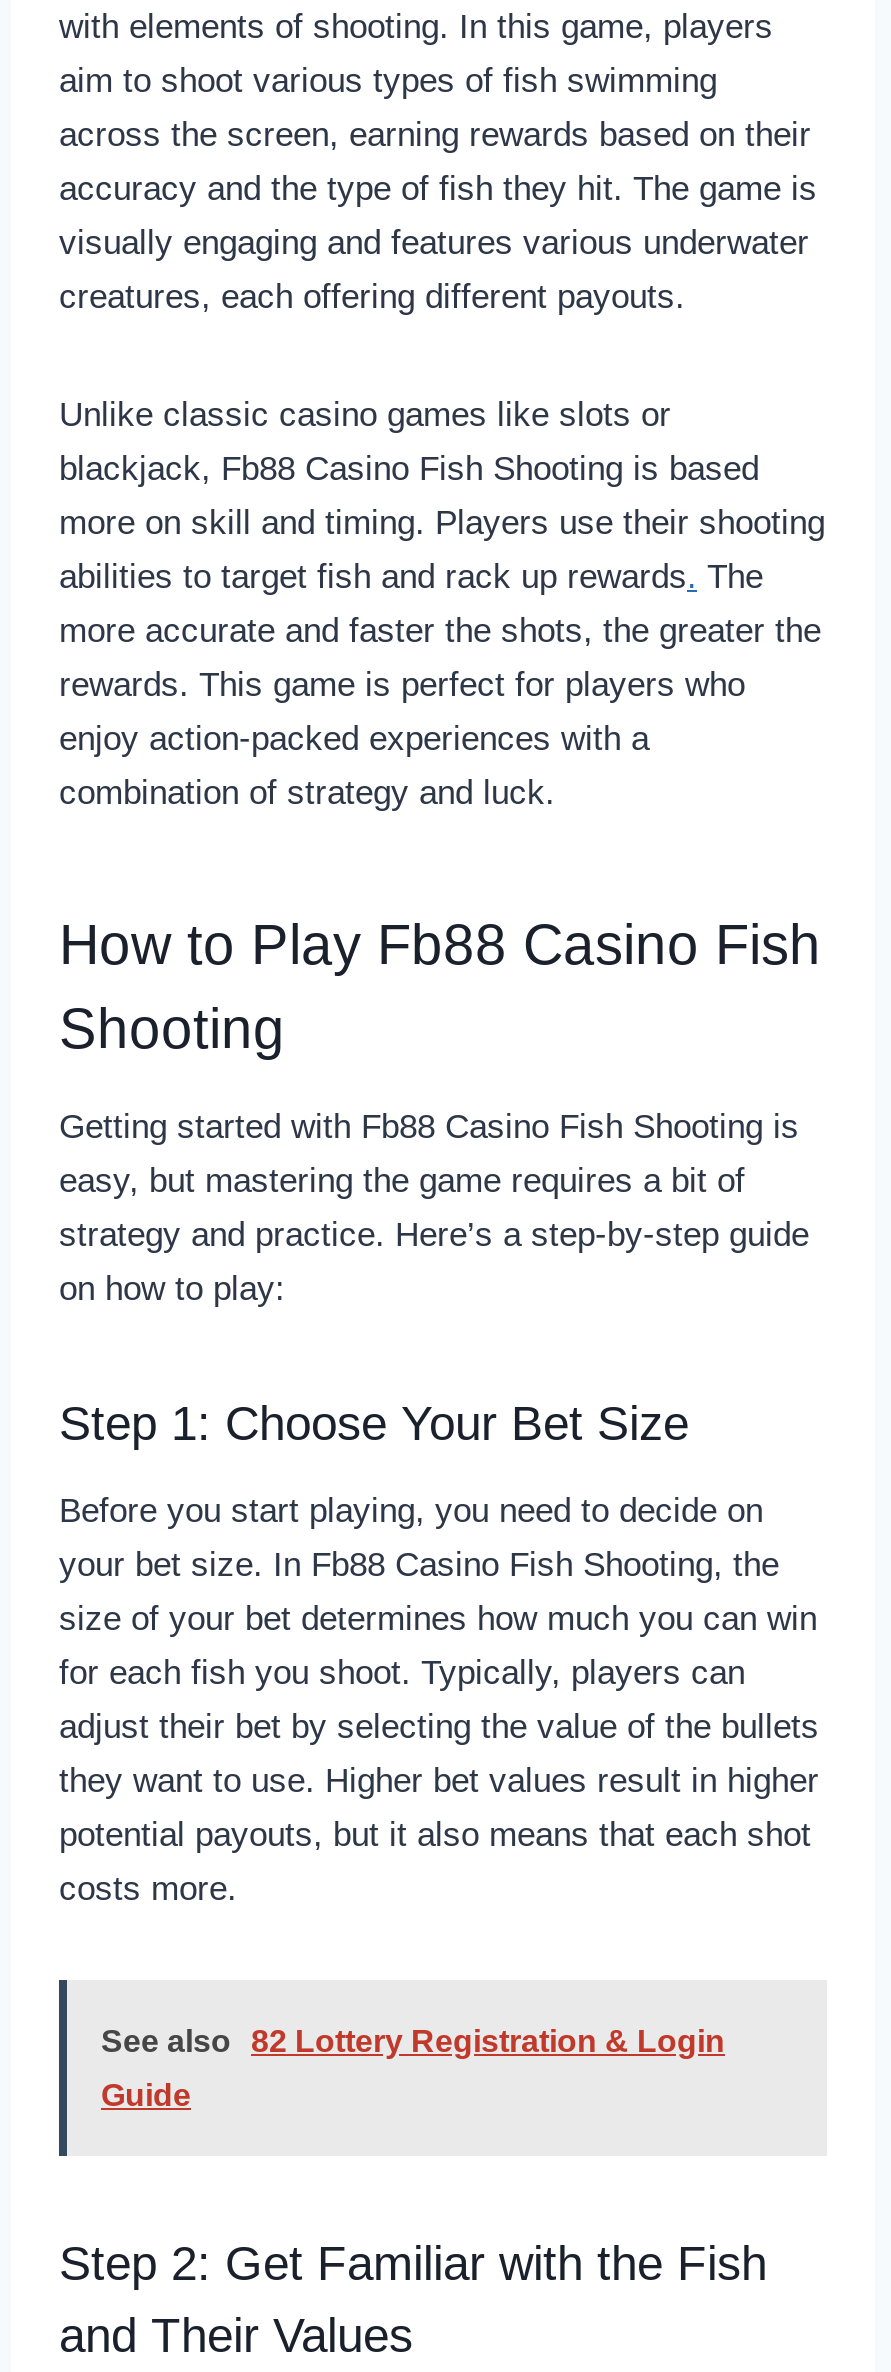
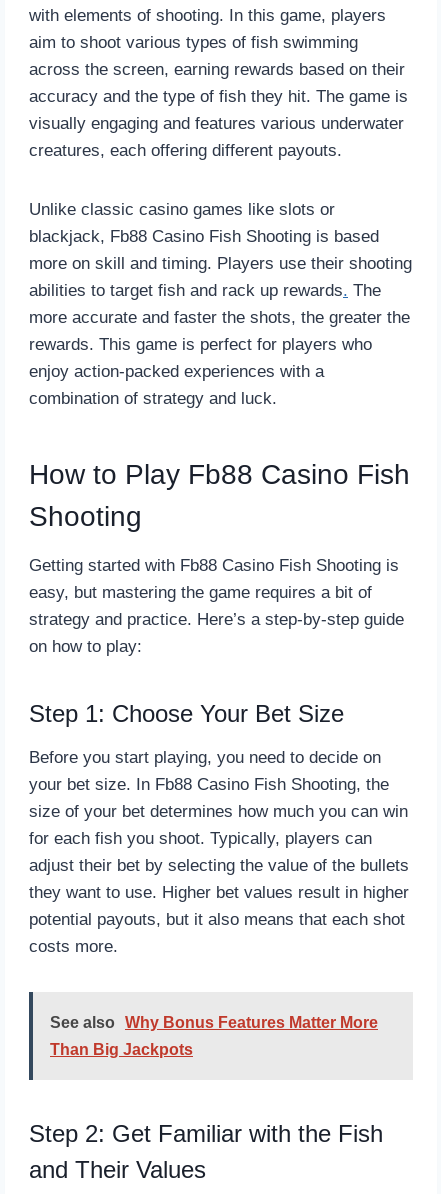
- See also 82 Lottery Registration & Login
+ See also Why Bonus Features Matter More

- Guide
+ Than Big Jackpots
